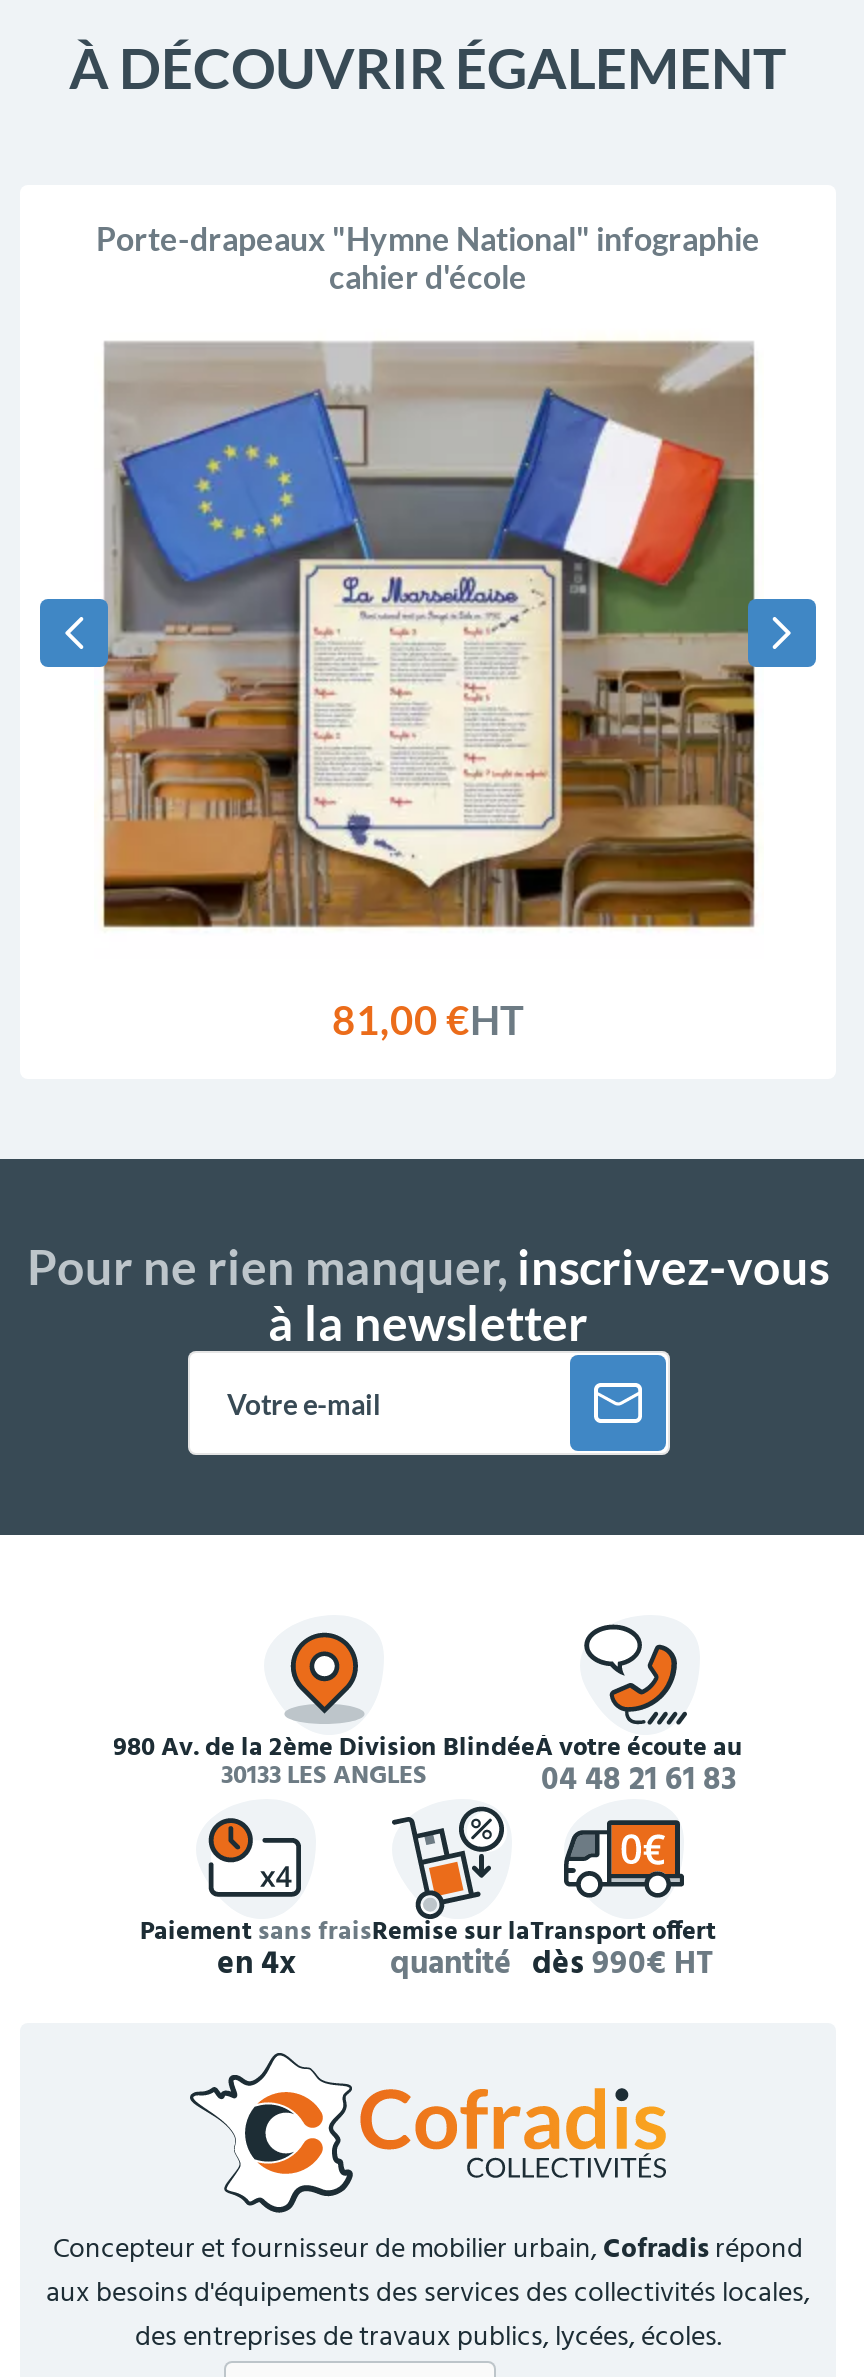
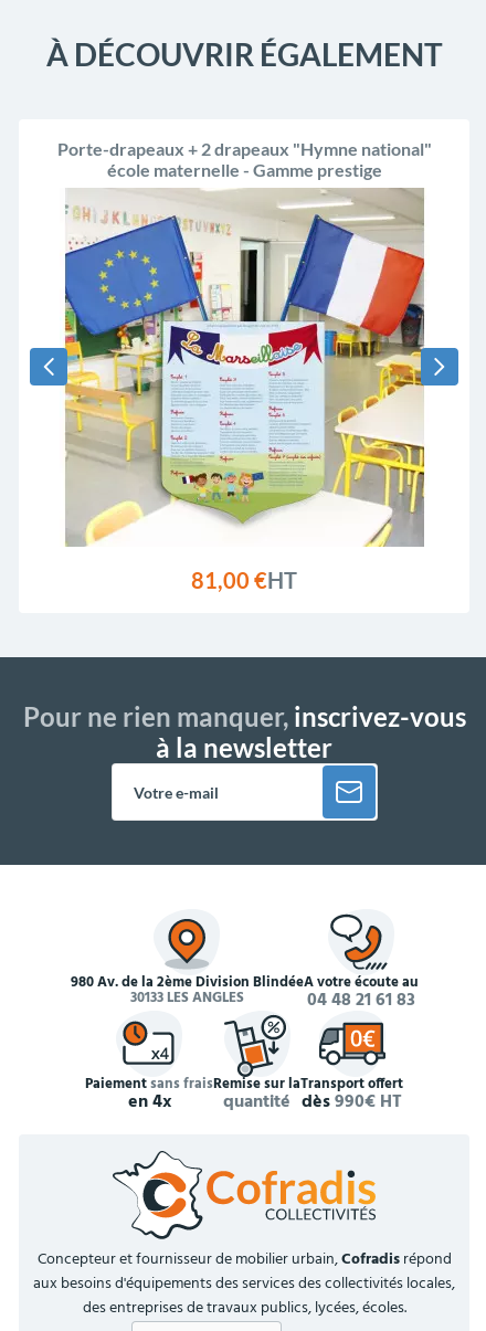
- Porte-drapeaux "Hymne National" infographie
- cahier d'école
+ Porte-drapeaux + 2 drapeaux "Hymne national"
+ école maternelle - Gamme prestige

- [image]
+ [image]
